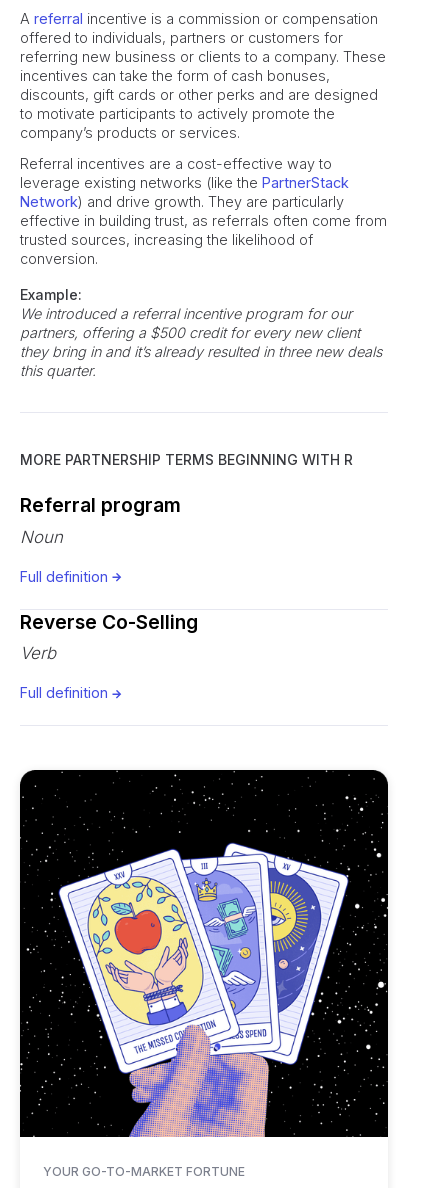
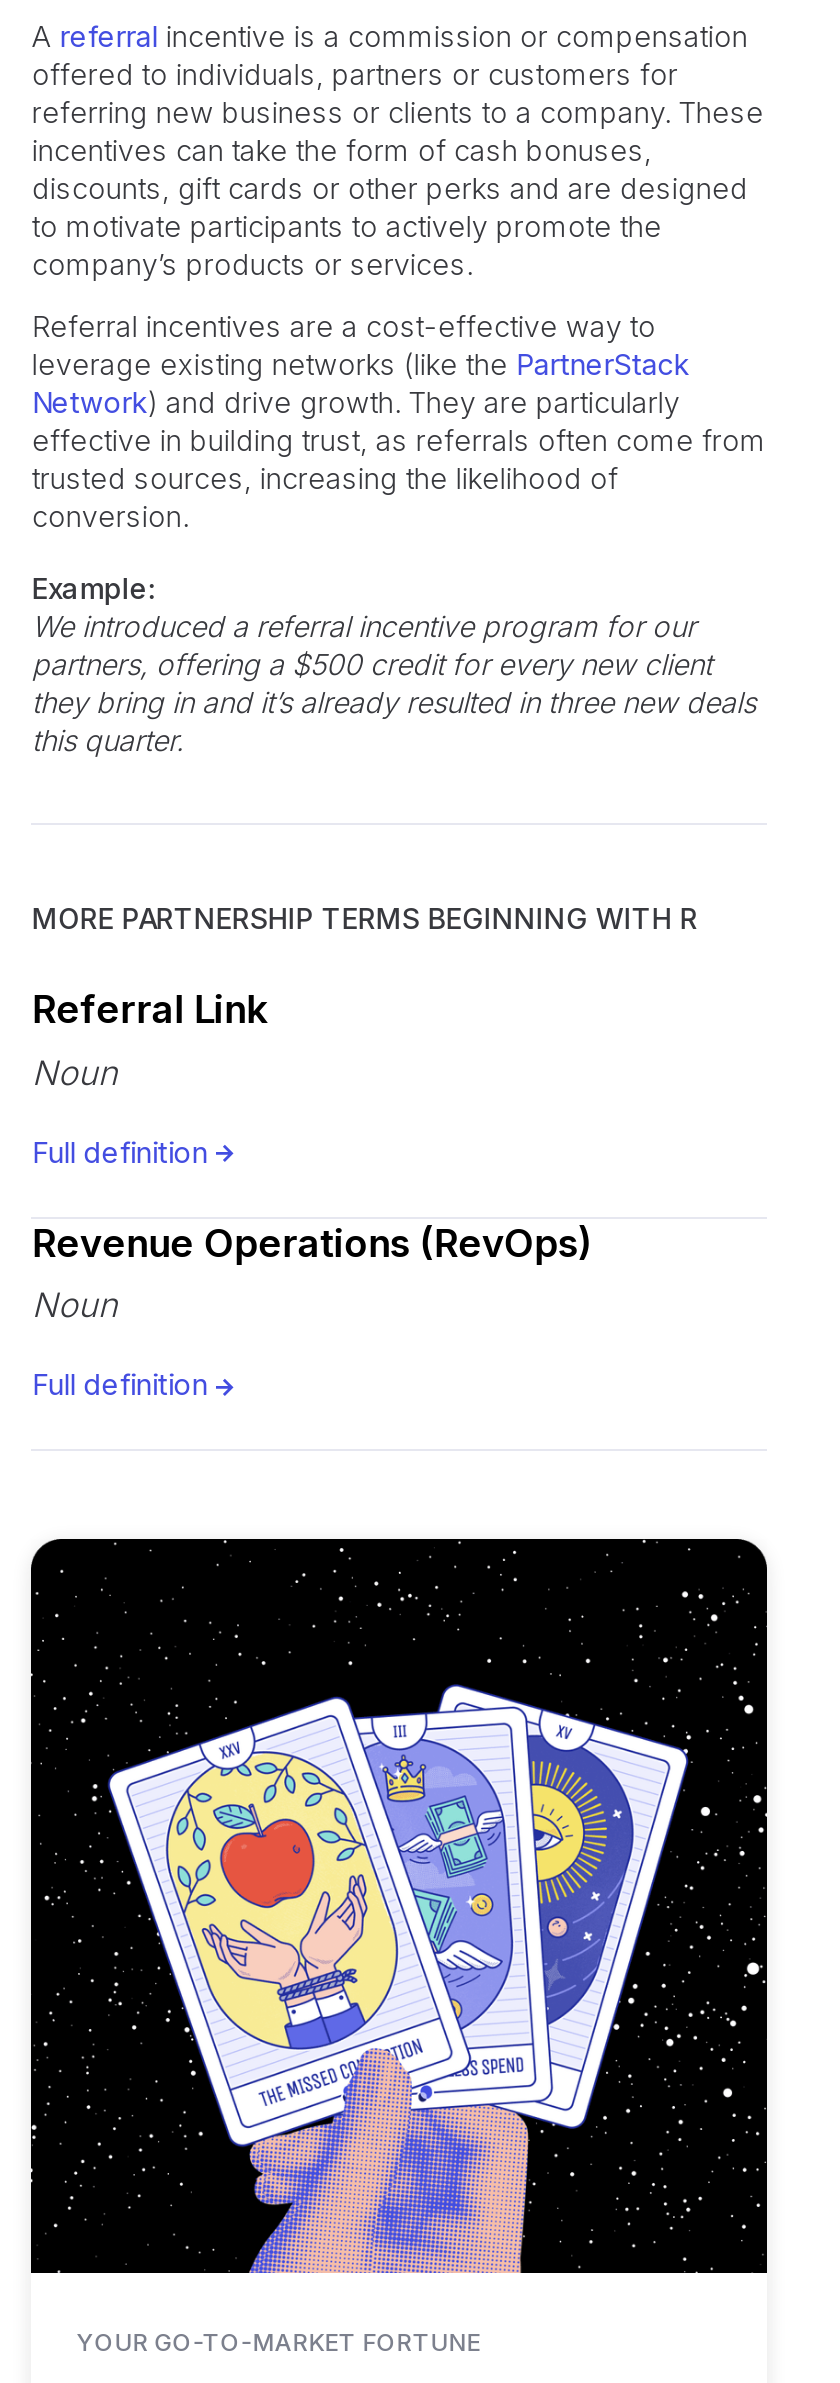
- Referral program
+ Referral Link

- Reverse Co-Selling
- Verb
+ Revenue Operations (RevOps)
+ Noun
